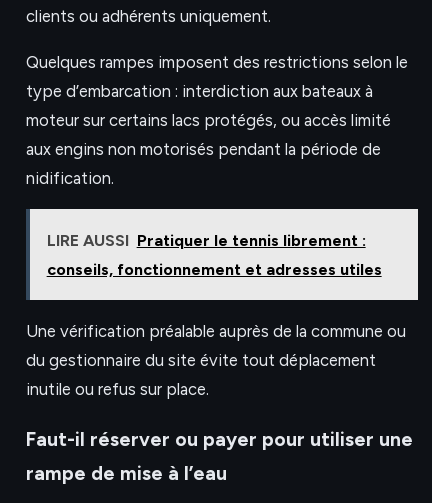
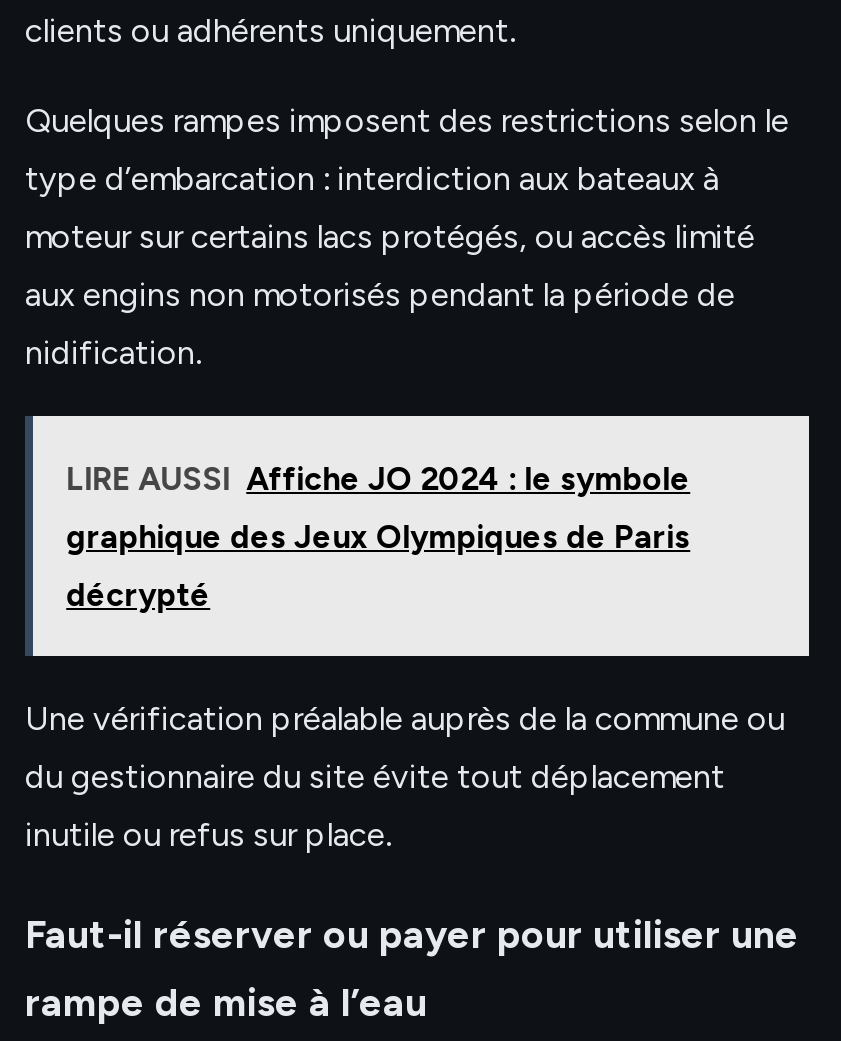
- LIRE AUSSI Pratiquer le tennis librement :
- conseils, fonctionnement et adresses utiles
+ LIRE AUSSI Affiche JO 2024 : le symbole
+ graphique des Jeux Olympiques de Paris
+ décrypté
